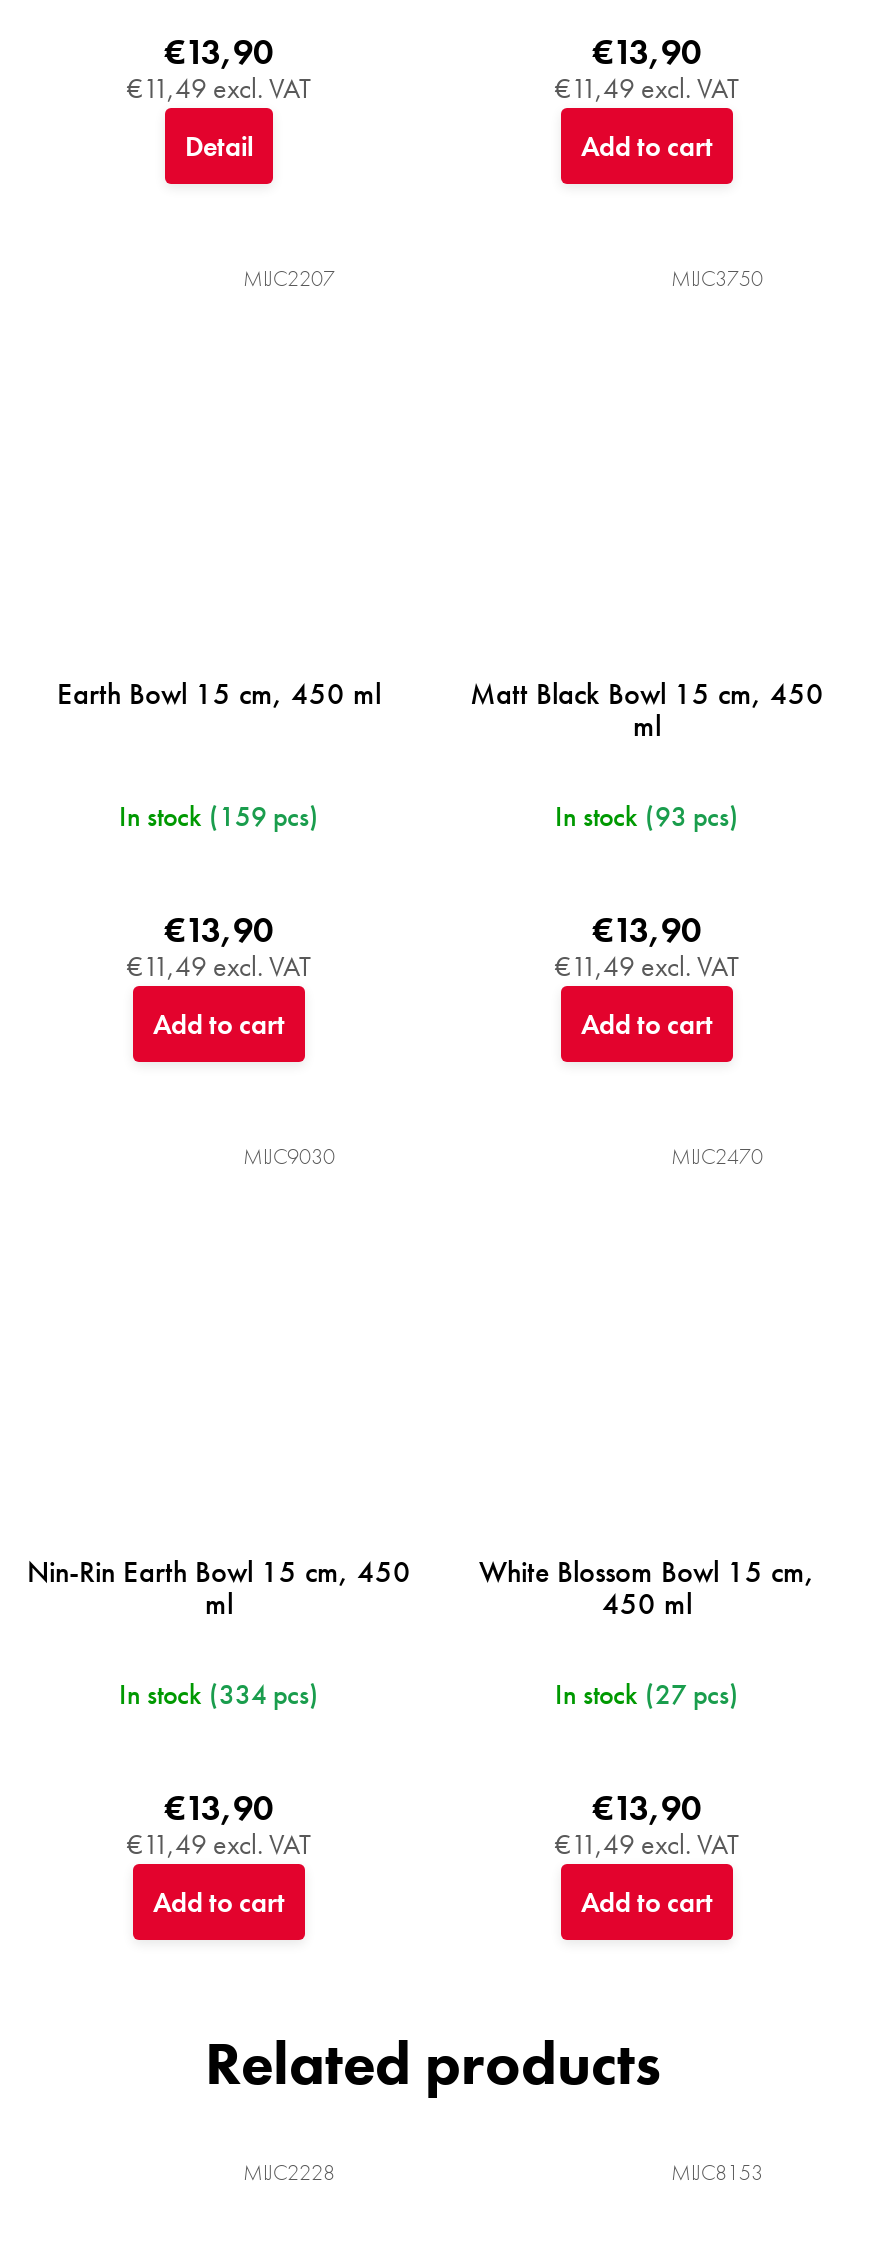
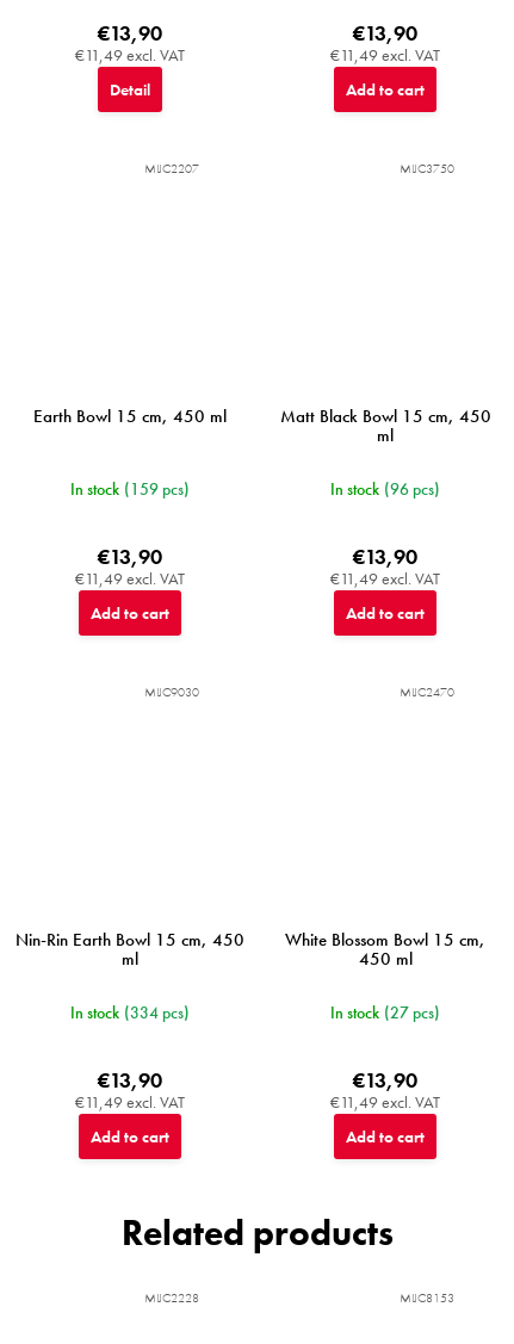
- In stock (93 pcs)
+ In stock (96 pcs)
